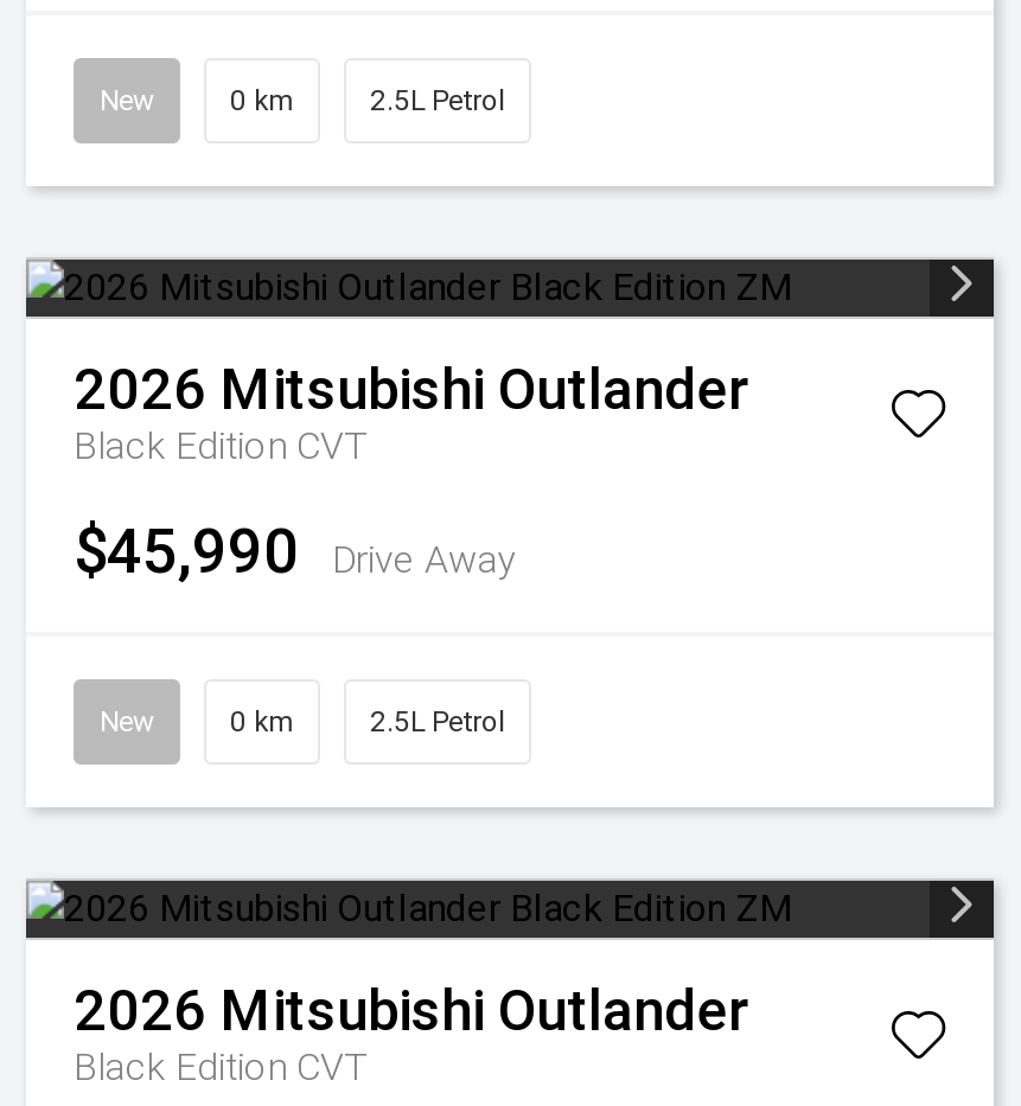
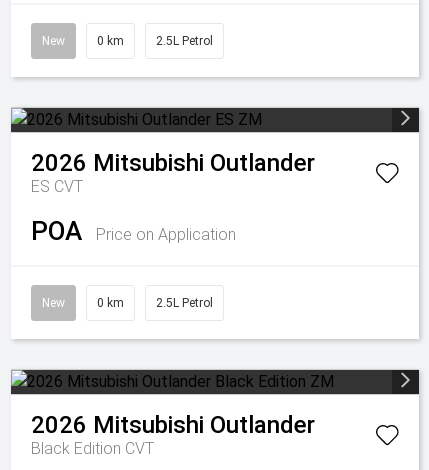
- Black Edition CVT
+ ES CVT

- $45,990
- Drive Away
+ POA
+ Price on Application
